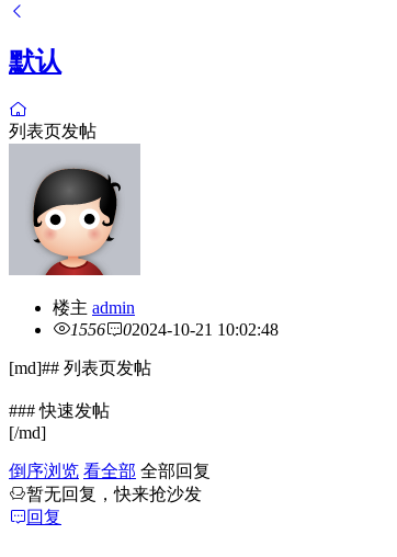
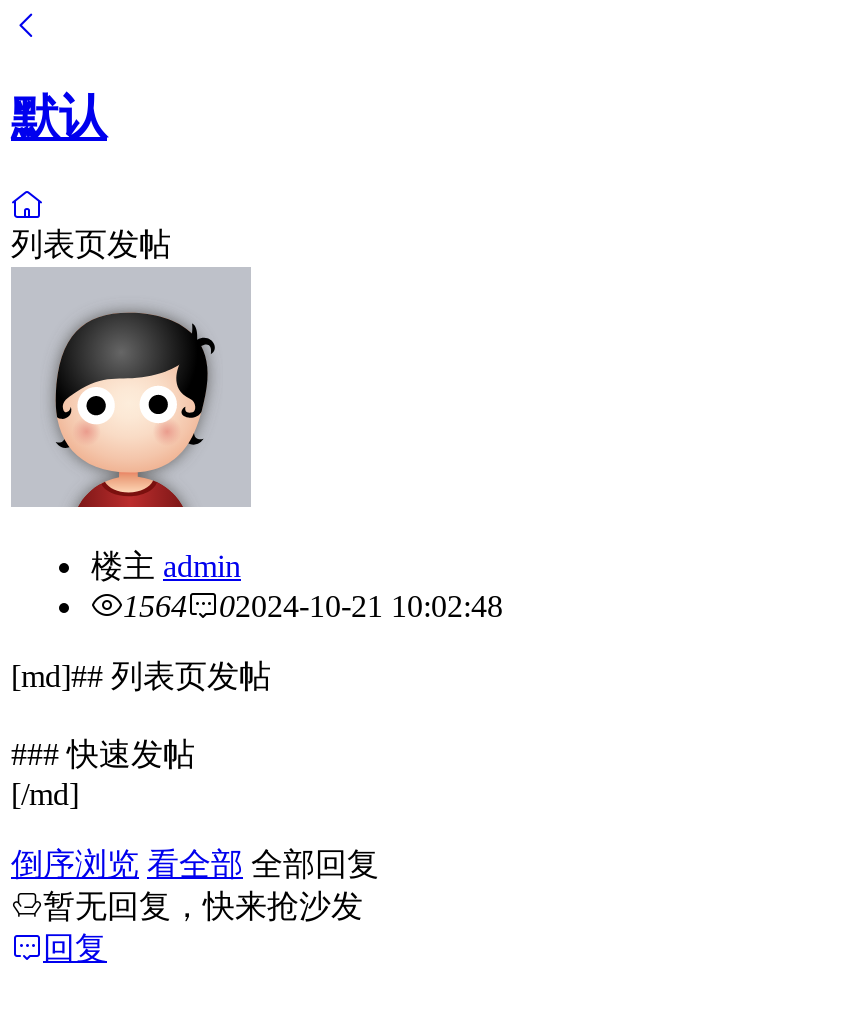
- 1556 02024-10-21 10:02:48
+ 1564 02024-10-21 10:02:48
